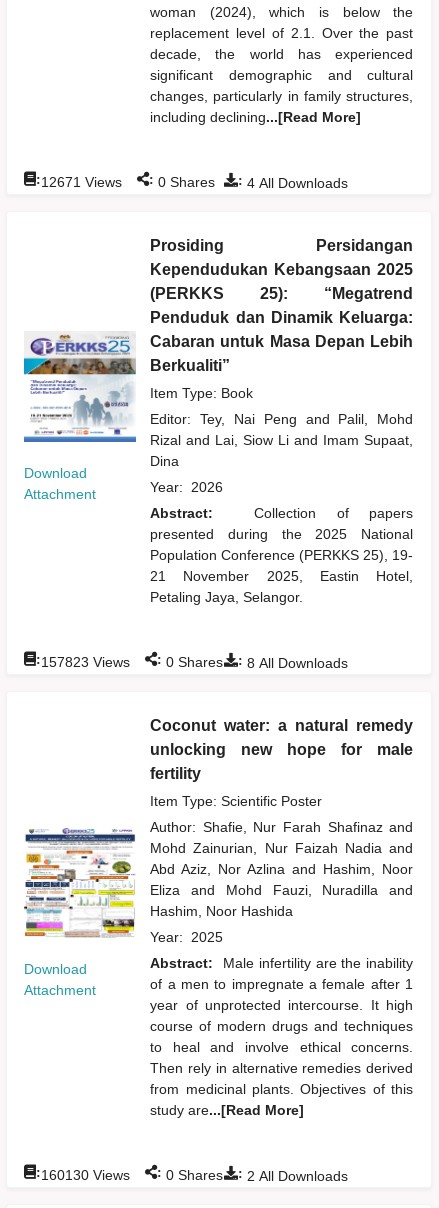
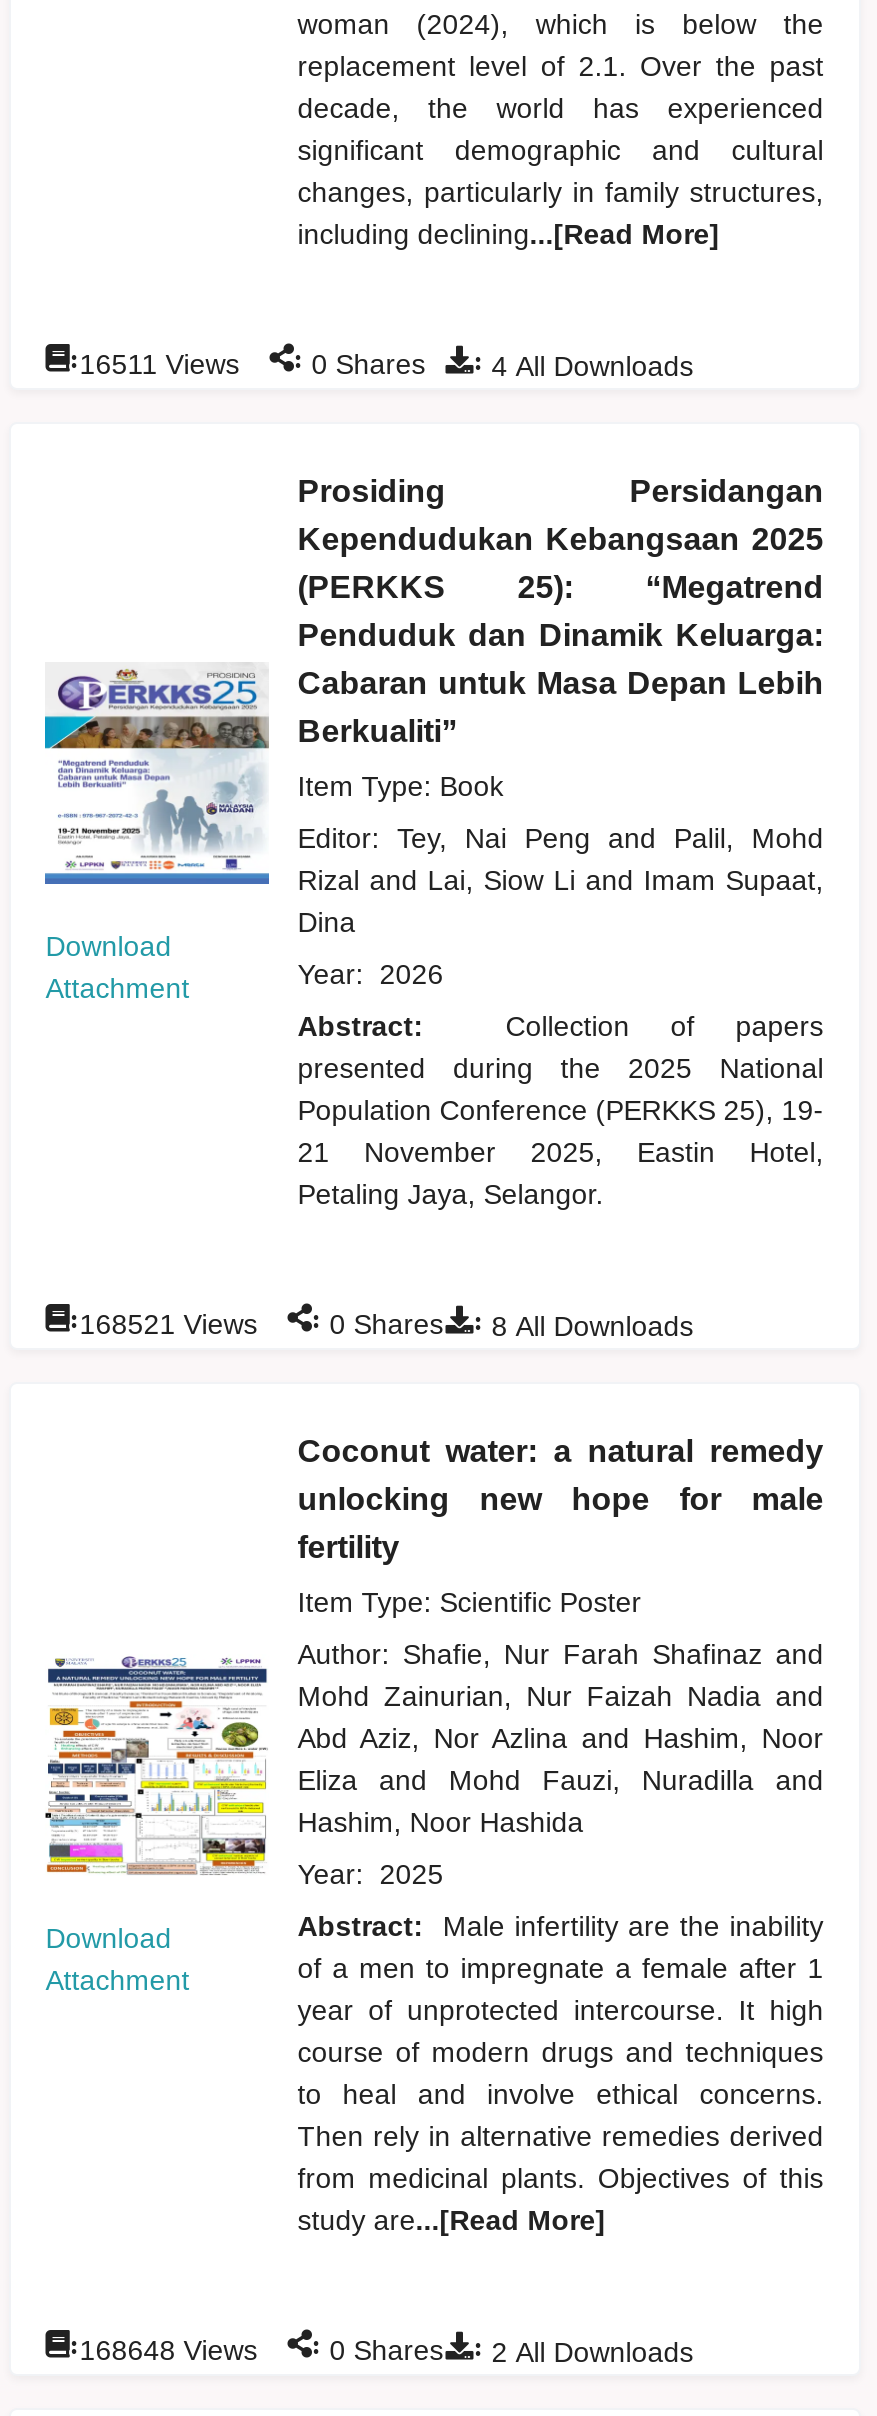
- :12671 Views : 0 Shares : 4 All Downloads
+ :16511 Views : 0 Shares : 4 All Downloads

- :157823 Views : 0 Shares : 8 All Downloads
+ :168521 Views : 0 Shares : 8 All Downloads

- :160130 Views : 0 Shares : 2 All Downloads
+ :168648 Views : 0 Shares : 2 All Downloads
